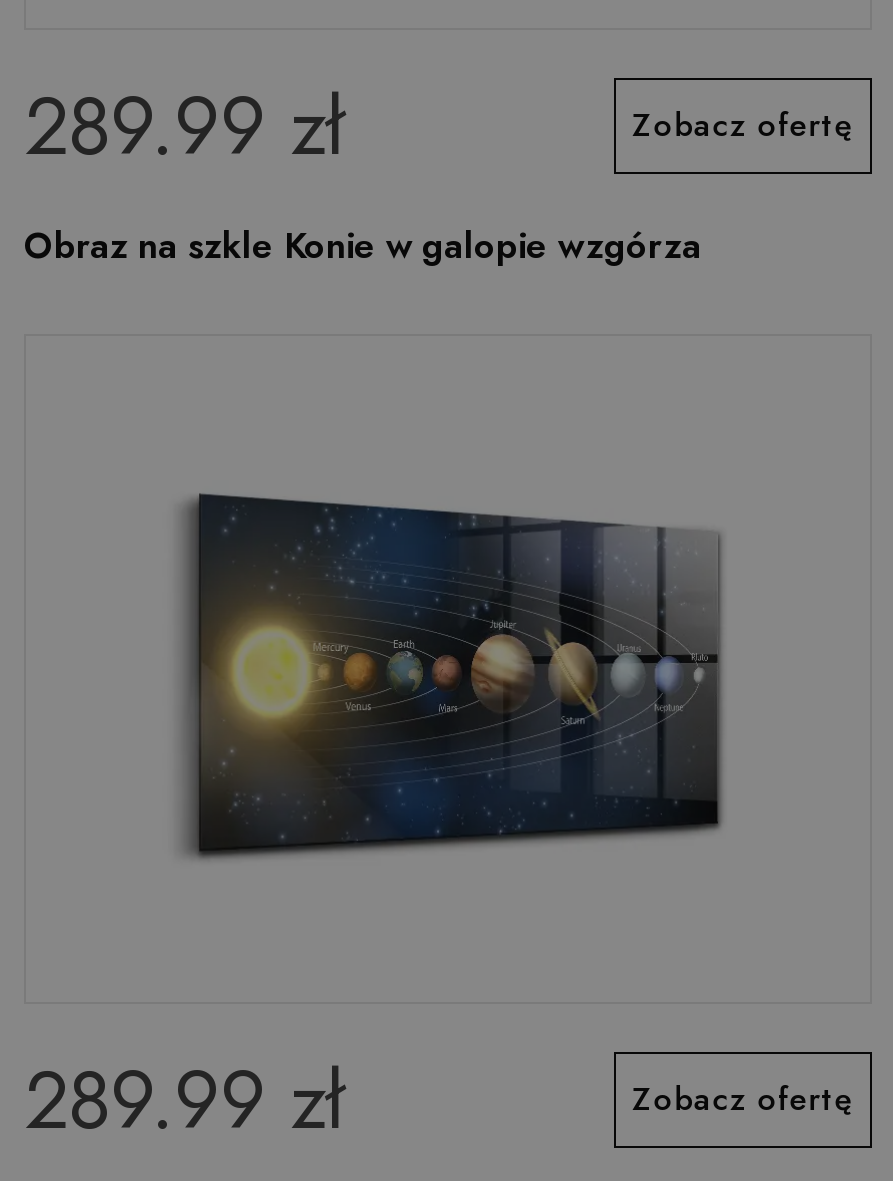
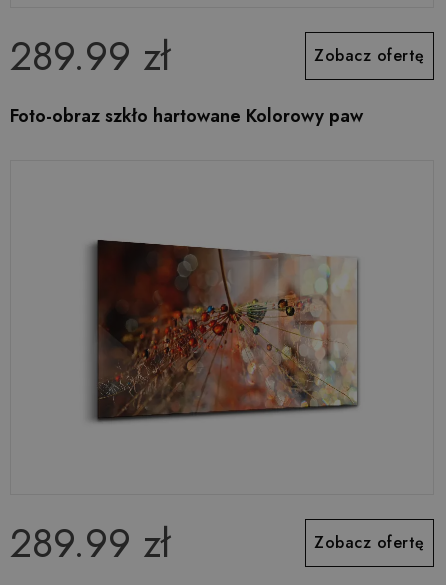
- Obraz na szkle Konie w galopie wzgórza
+ Foto-obraz szkło hartowane Kolorowy paw

- [image]
+ [image]
